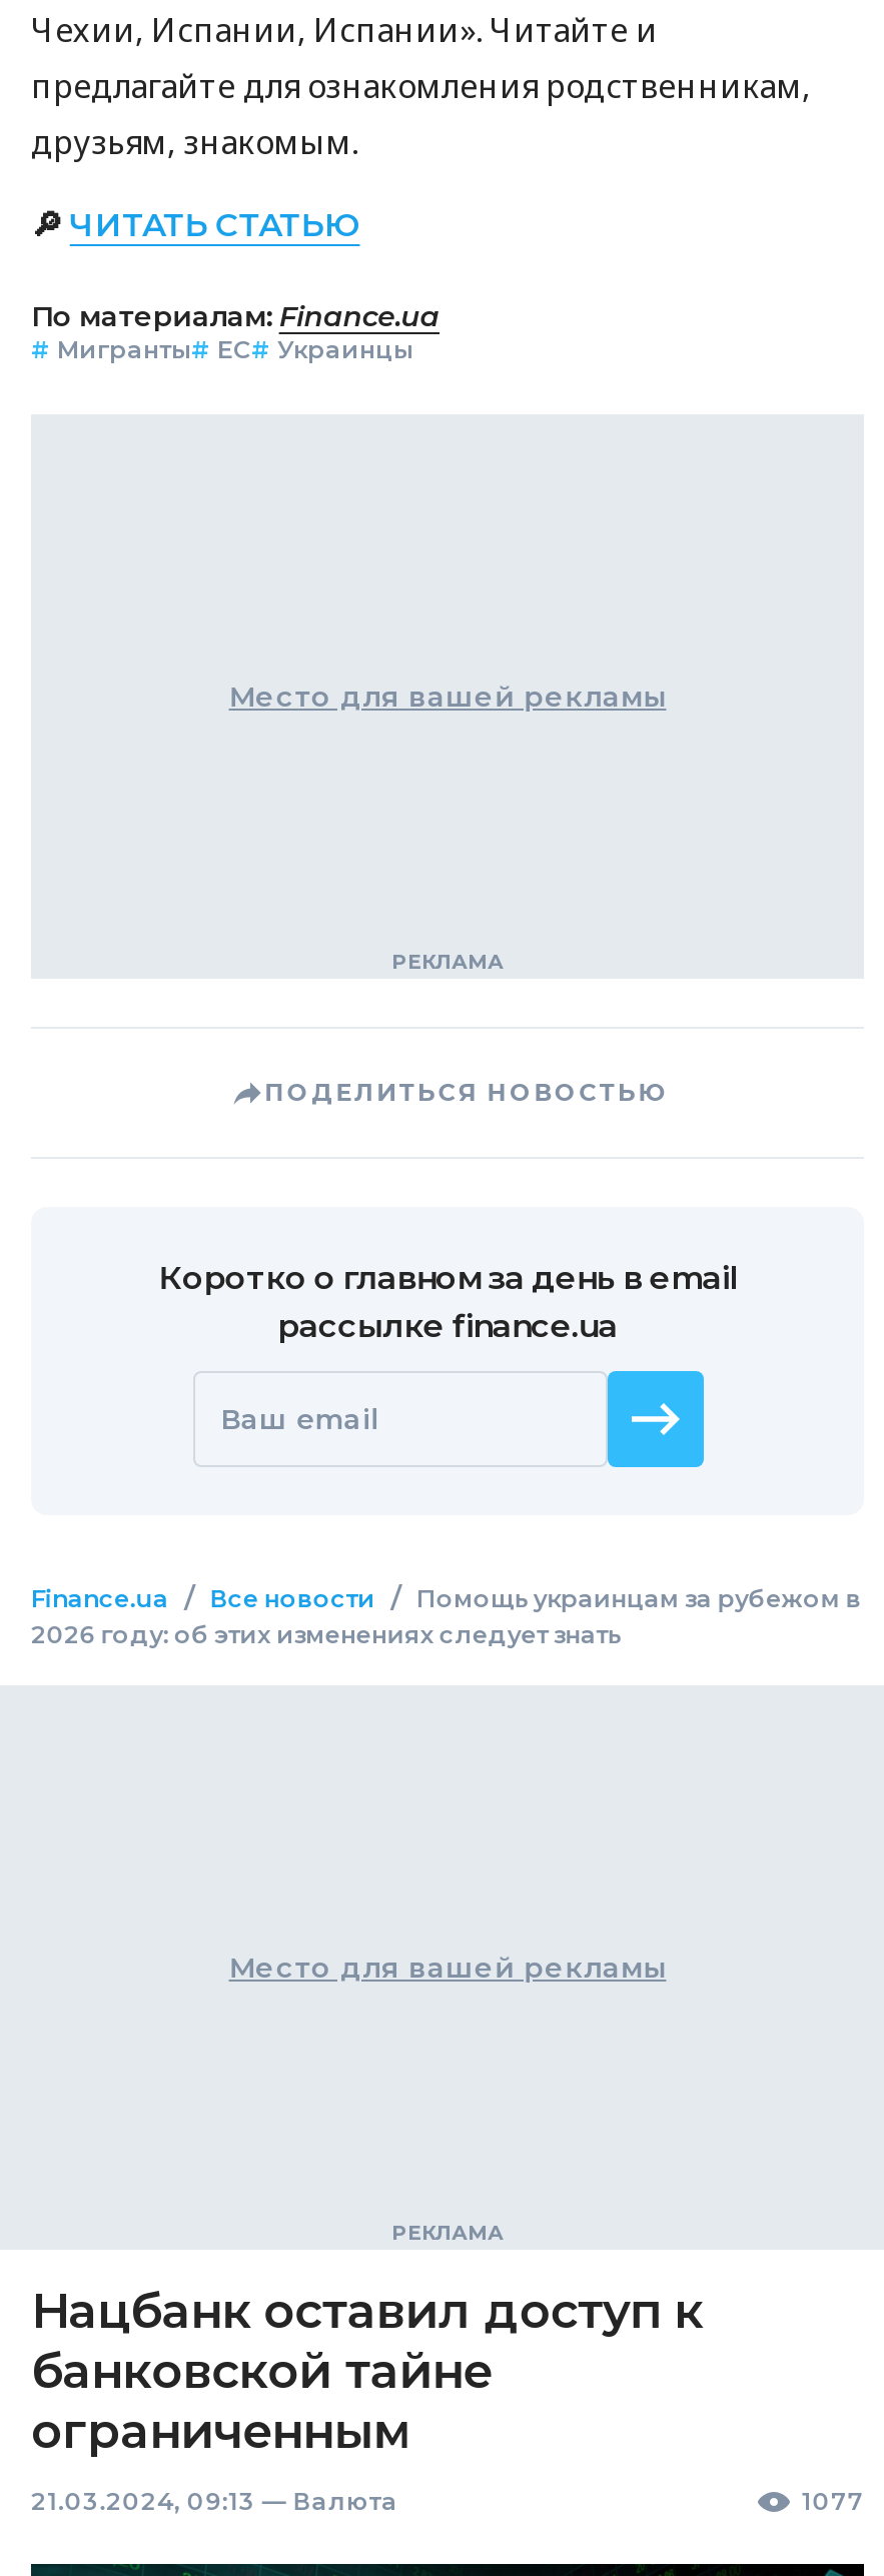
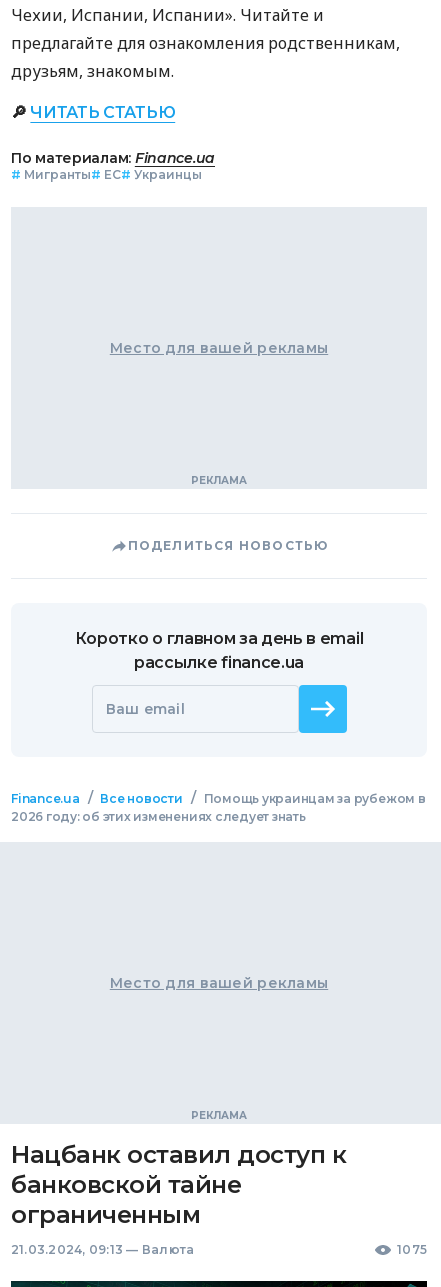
- 1077
+ 1075
